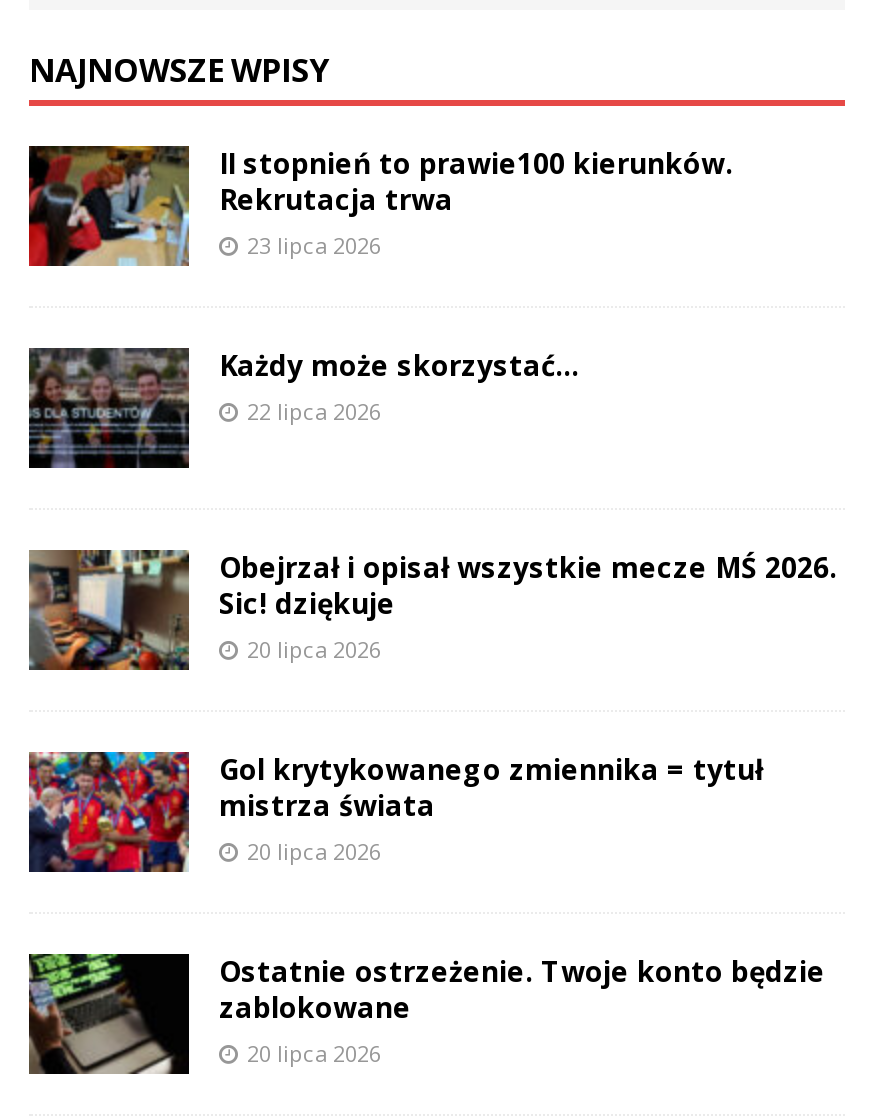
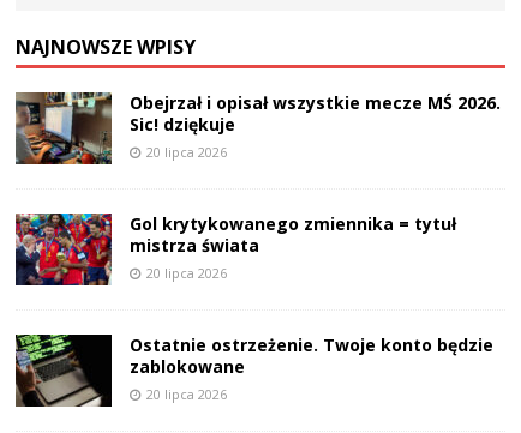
- [image]
- II stopnień to prawie100 kierunków.
- Rekrutacja trwa
- 23 lipca 2026
- Każdy może skorzystać…
- 22 lipca 2026

- [image]
